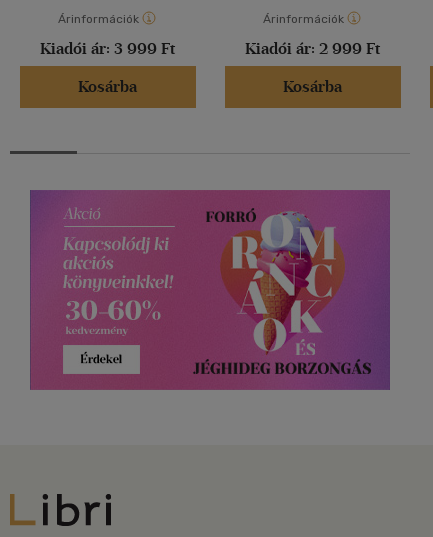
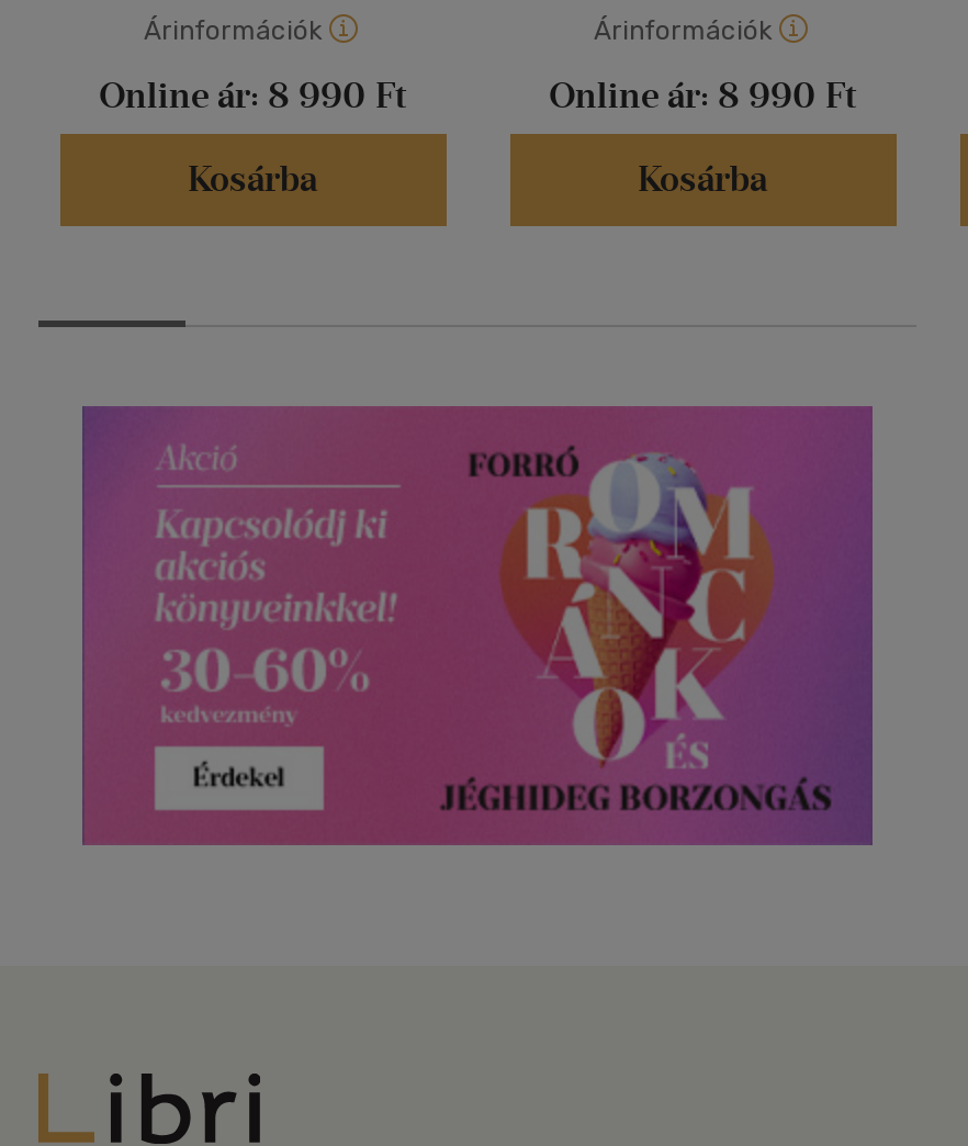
- Kiadói ár: 3 999 Ft
+ Online ár: 8 990 Ft

- Kiadói ár: 2 999 Ft
+ Online ár: 8 990 Ft
